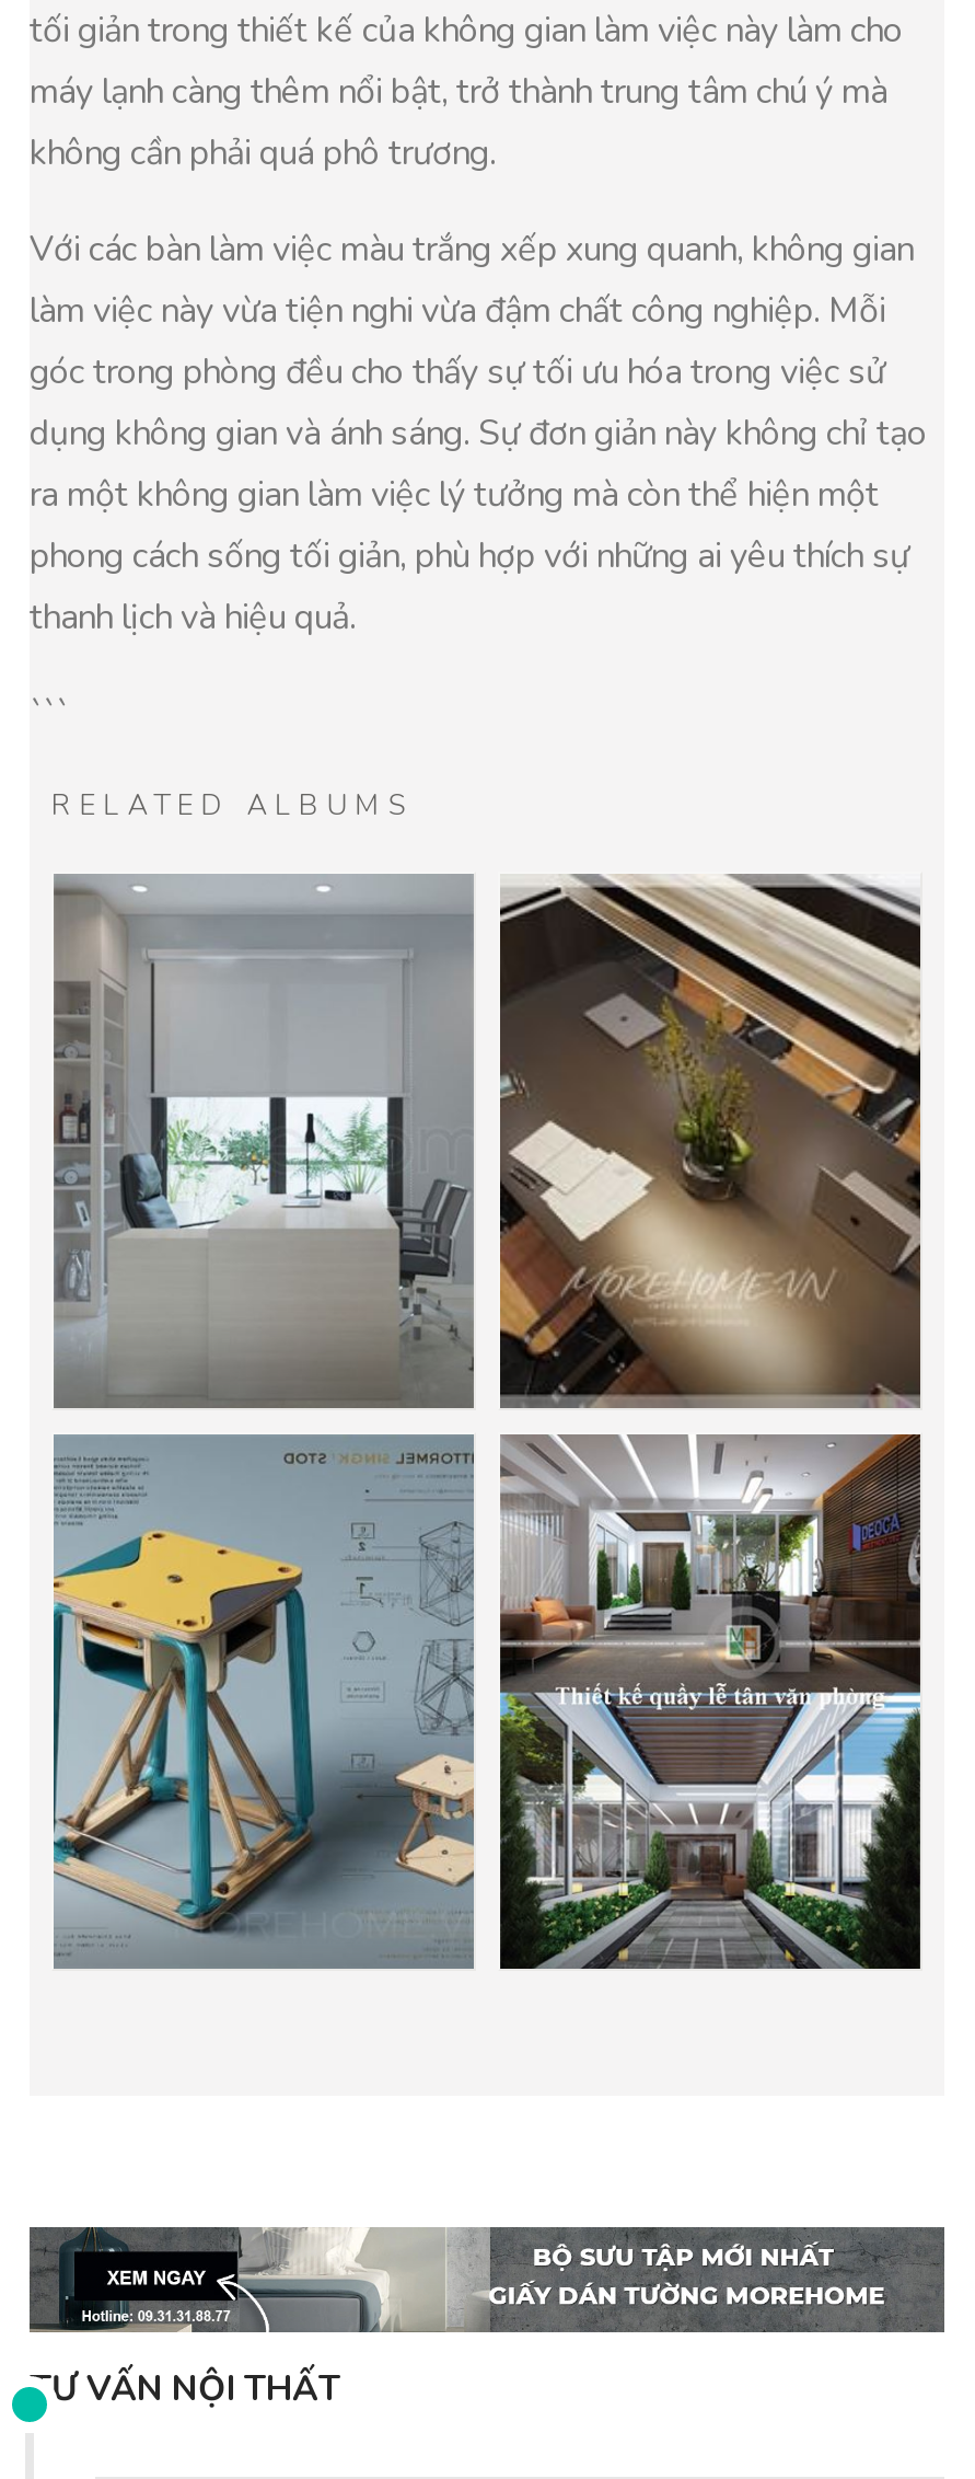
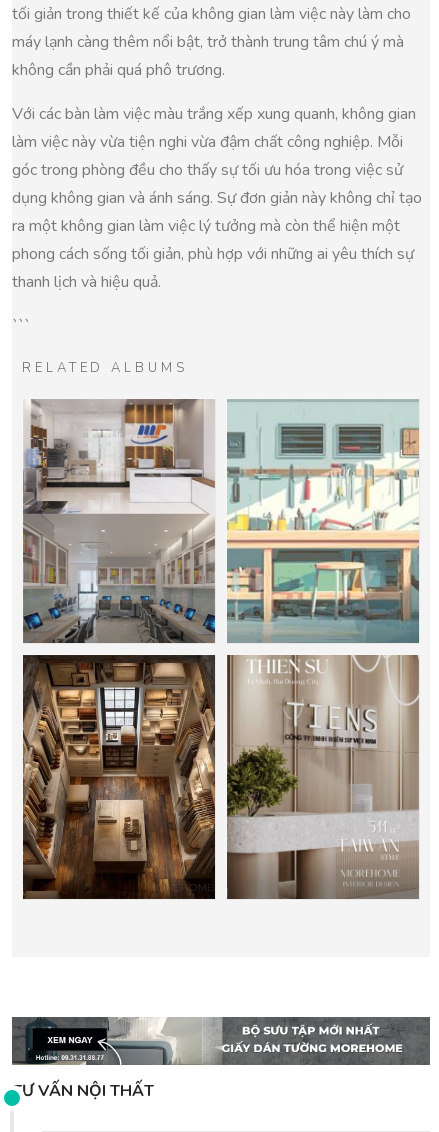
- [image]
+ [image]

- [image]
+ [image]

- [image]
+ [image]

- [image]
+ [image]
